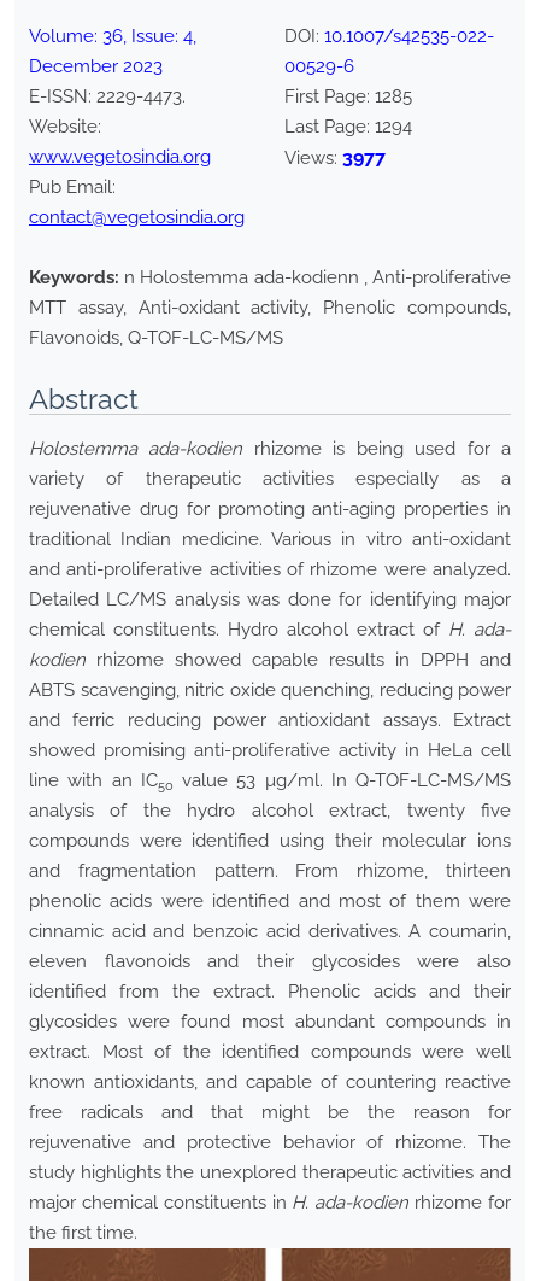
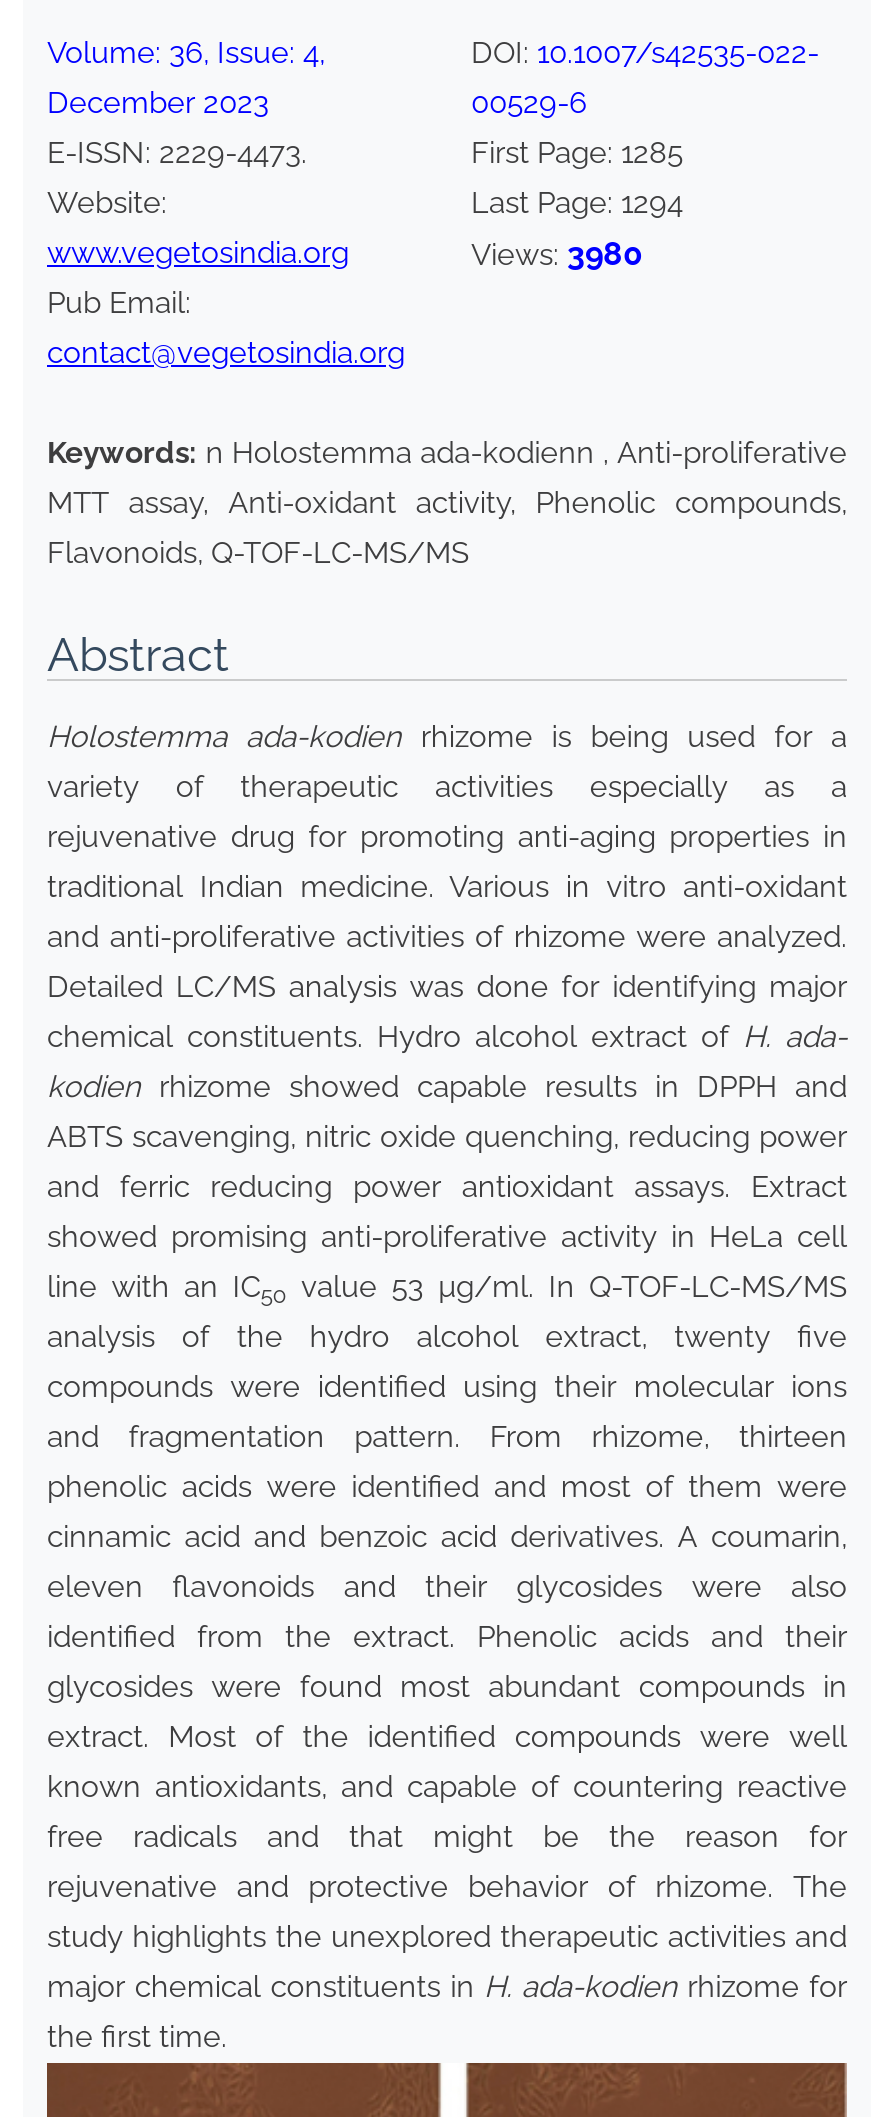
- Views: 3977
+ Views: 3980
